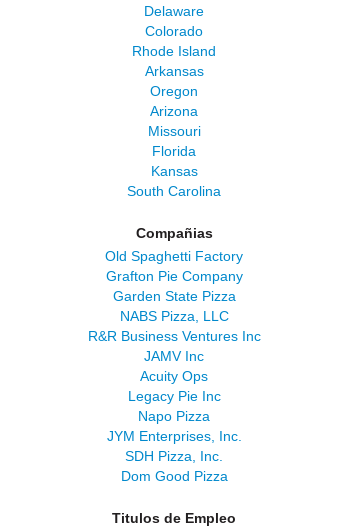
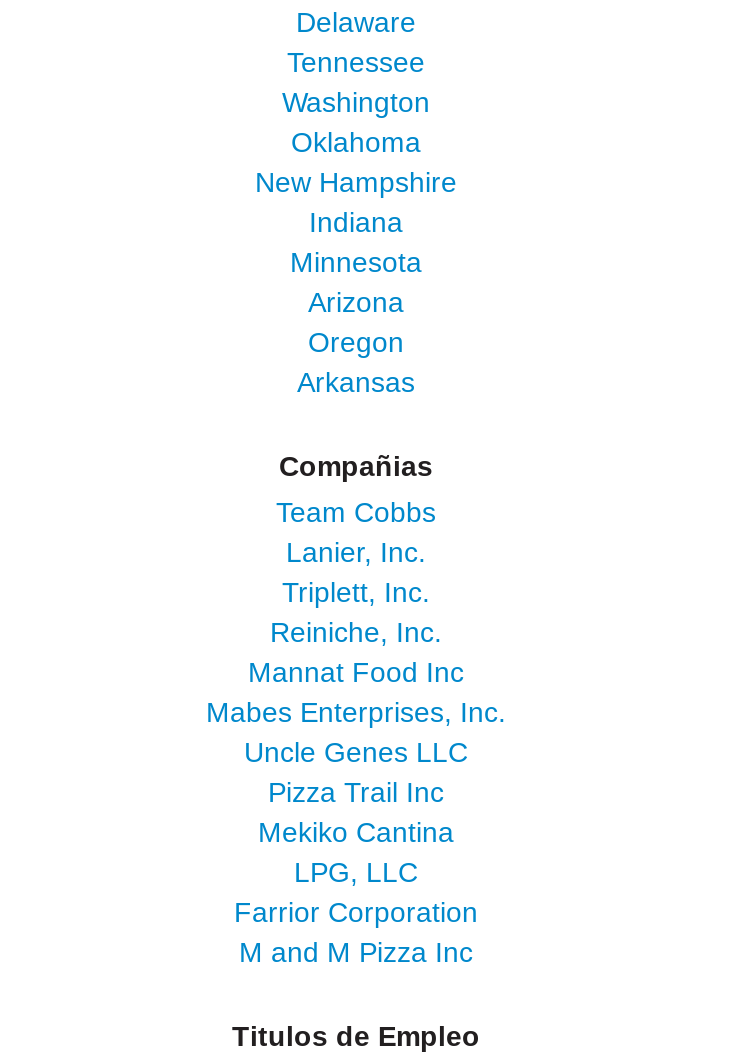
- Colorado
- Rhode Island
+ Tennessee
+ Washington
+ Oklahoma
+ New Hampshire
+ Indiana
+ Minnesota

moved down: Arkansas

moved up: Oregon | Arizona

- Missouri
- Florida
- Kansas
- South Carolina

- Old Spaghetti Factory
- Grafton Pie Company
- Garden State Pizza
- NABS Pizza, LLC
- R&R Business Ventures Inc
- JAMV Inc
- Acuity Ops
- Legacy Pie Inc
- Napo Pizza
- JYM Enterprises, Inc.
- SDH Pizza, Inc.
- Dom Good Pizza
+ Team Cobbs
+ Lanier, Inc.
+ Triplett, Inc.
+ Reiniche, Inc.
+ Mannat Food Inc
+ Mabes Enterprises, Inc.
+ Uncle Genes LLC
+ Pizza Trail Inc
+ Mekiko Cantina
+ LPG, LLC
+ Farrior Corporation
+ M and M Pizza Inc
